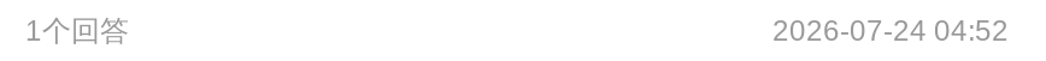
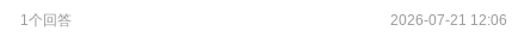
- 2026-07-24 04:52
+ 2026-07-21 12:06
